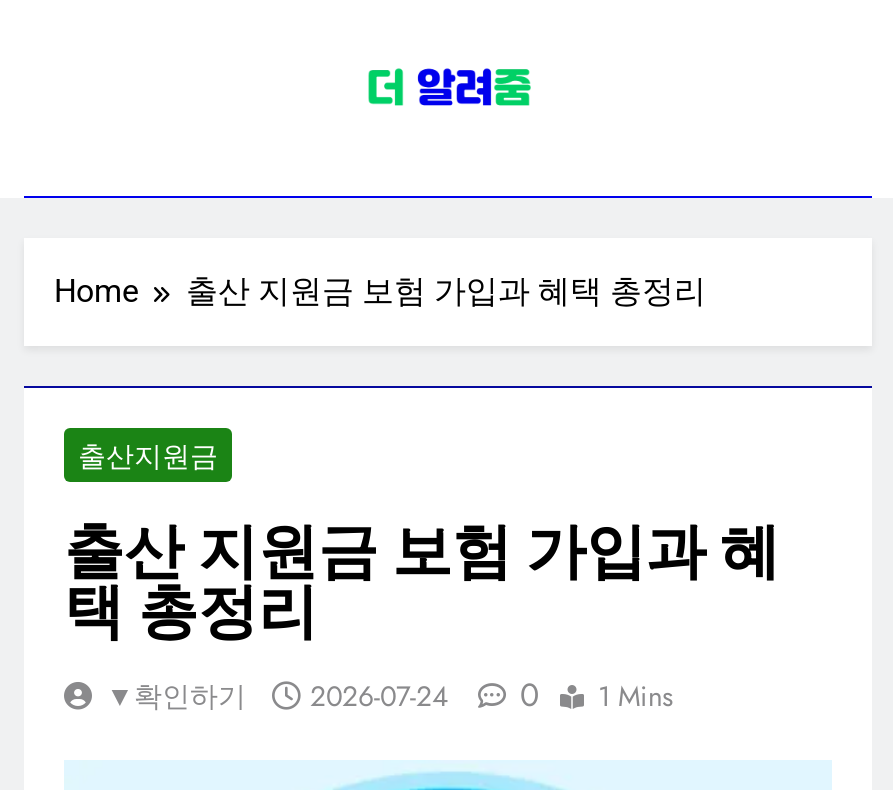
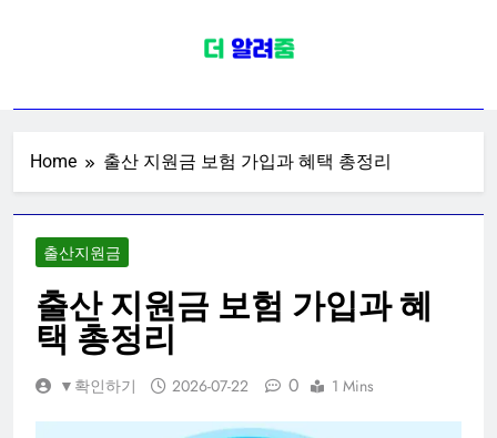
- 2026-07-24
+ 2026-07-22
